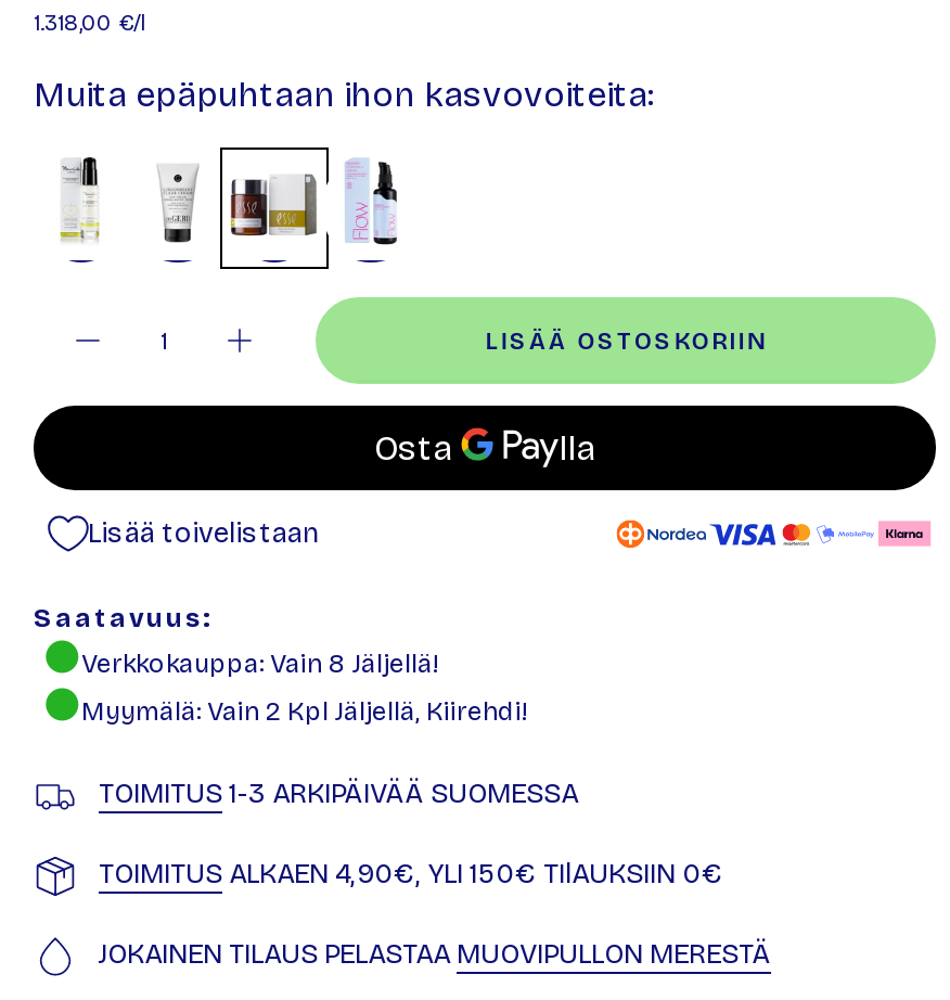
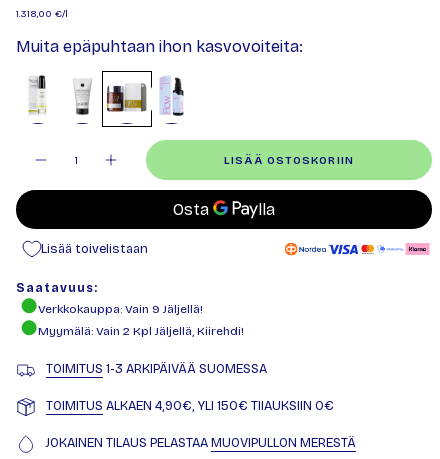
- Verkkokauppa: Vain 8 Jäljellä!
+ Verkkokauppa: Vain 9 Jäljellä!
